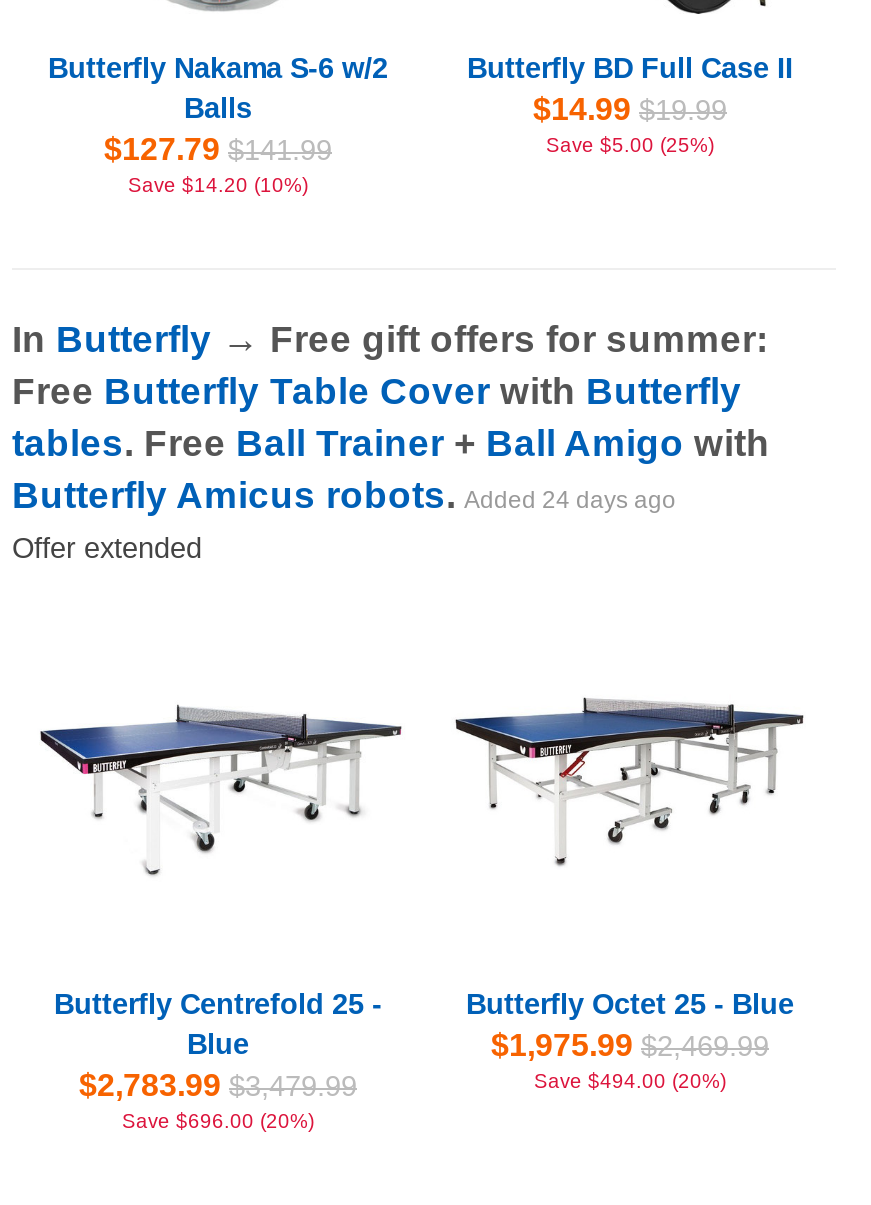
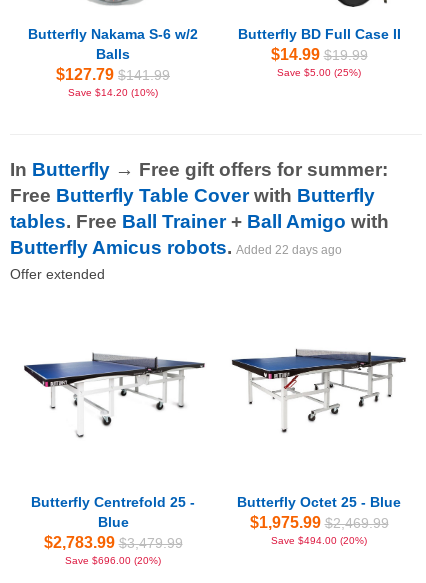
- Butterfly Amicus robots. Added 24 days ago
+ Butterfly Amicus robots. Added 22 days ago
